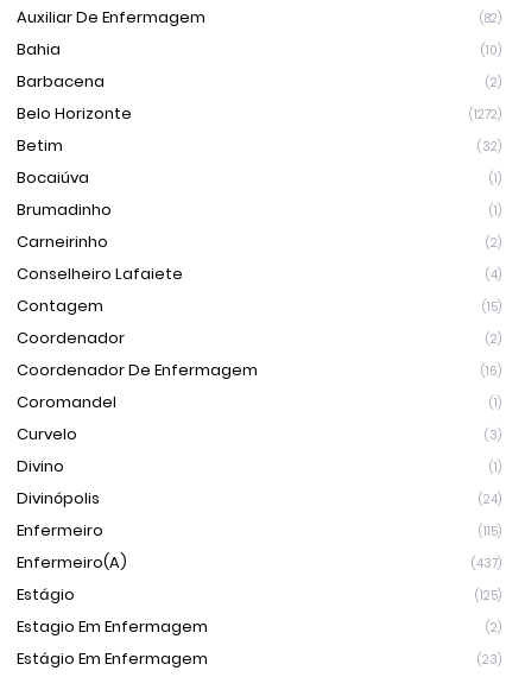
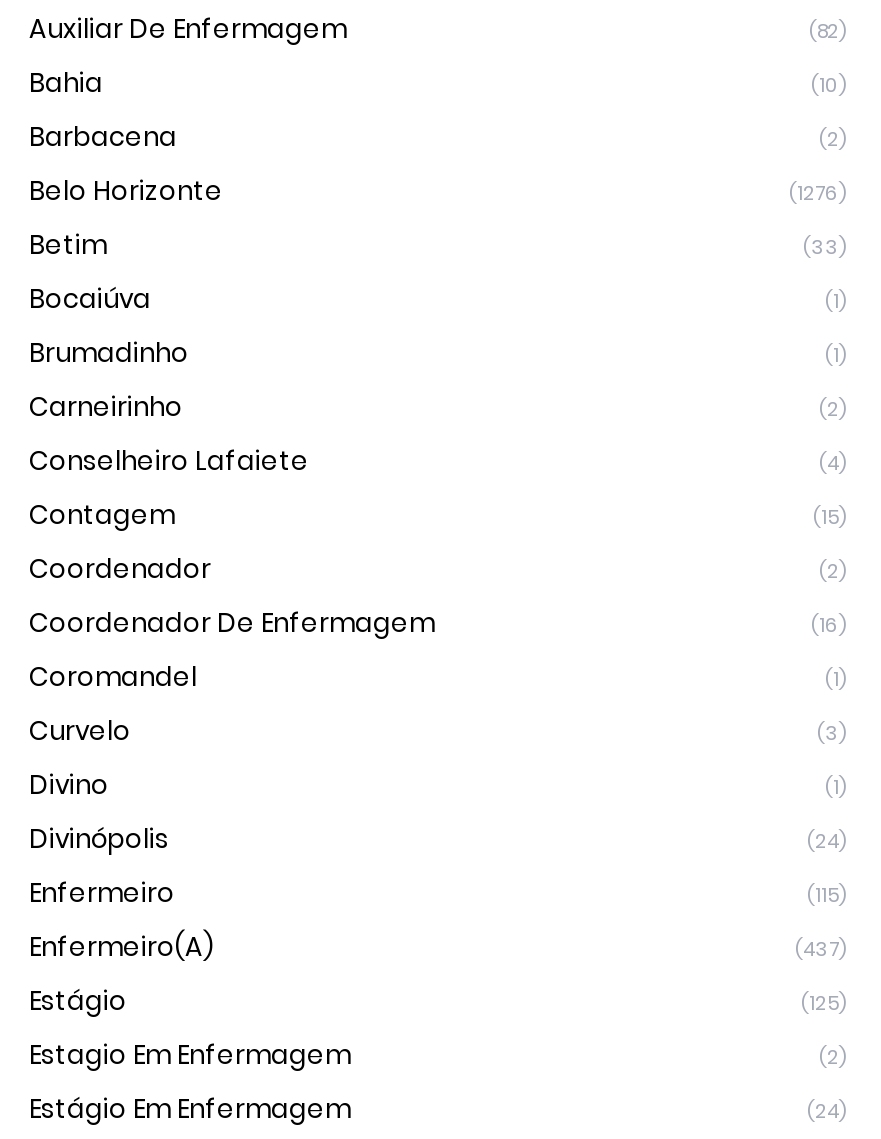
- (1272)
+ (1276)

- (32)
+ (33)

- (23)
+ (24)
